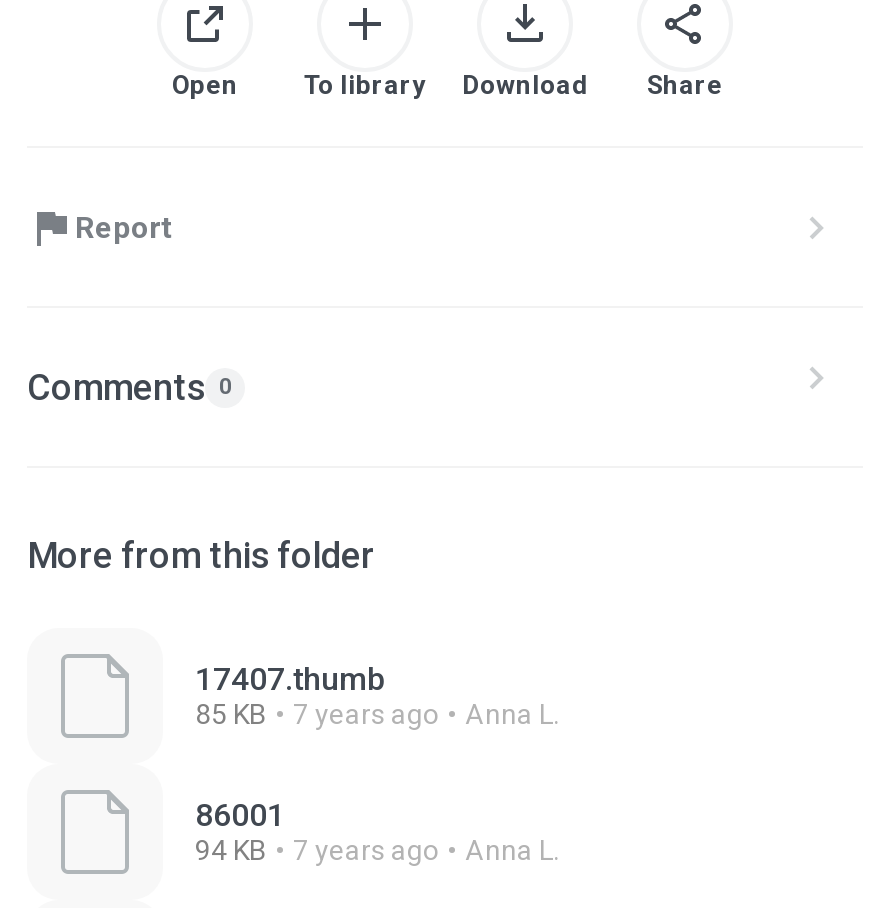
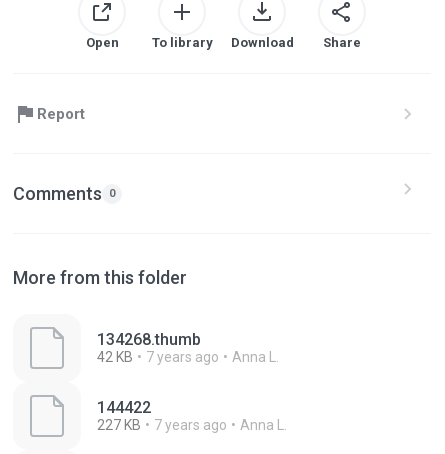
- 17407.thumb
- 85 KB
+ 134268.thumb
+ 42 KB

- 86001
+ 144422

- 94 KB 7 years ago Anna L.
+ 227 KB 7 years ago Anna L.
